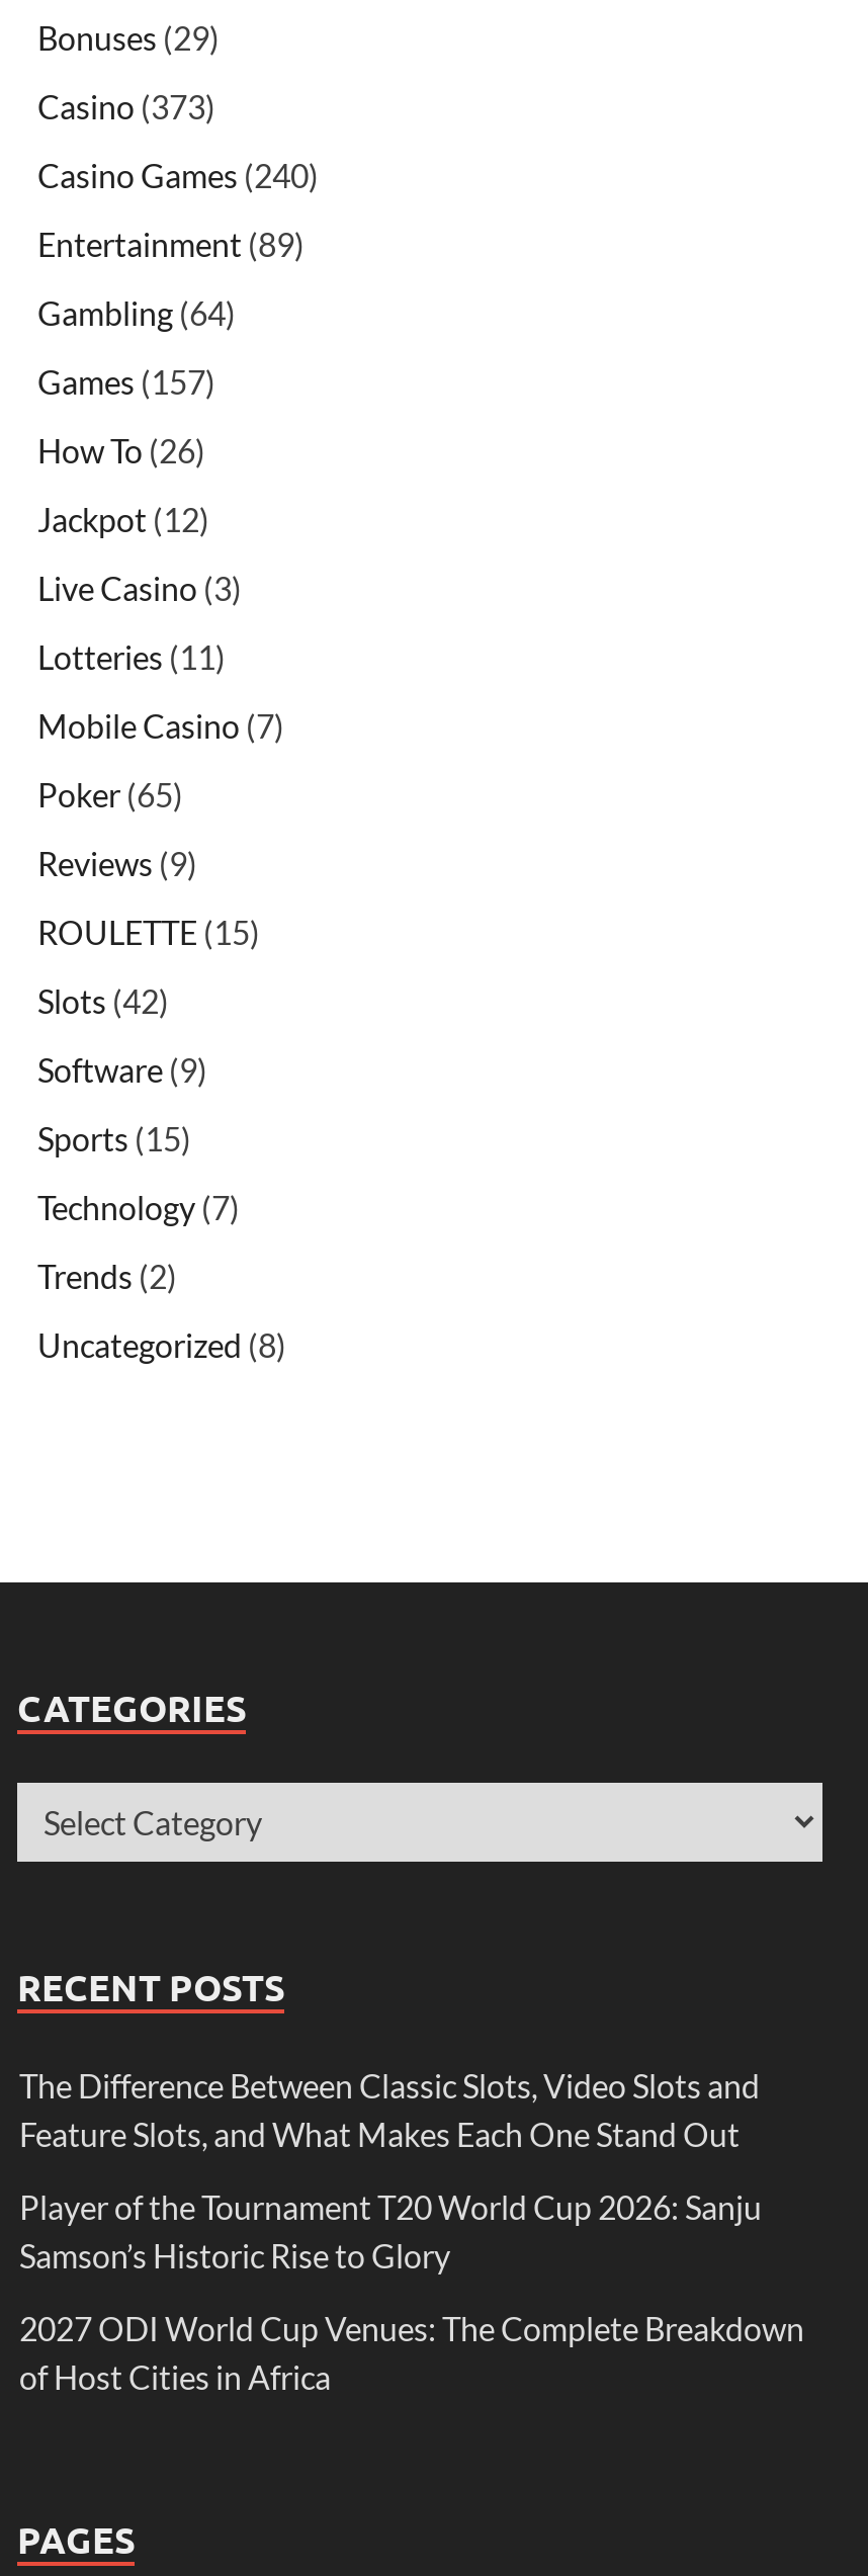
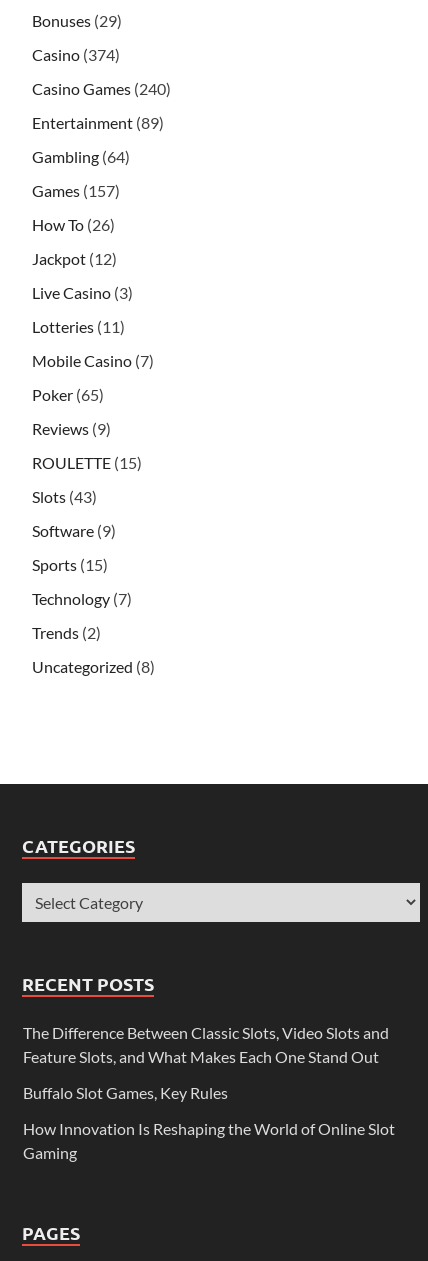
- Casino (373)
+ Casino (374)

- Slots (42)
+ Slots (43)

- Player of the Tournament T20 World Cup 2026: Sanju
- Samson’s Historic Rise to Glory
+ Buffalo Slot Games, Key Rules

- 2027 ODI World Cup Venues: The Complete Breakdown
- of Host Cities in Africa
+ How Innovation Is Reshaping the World of Online Slot
+ Gaming
